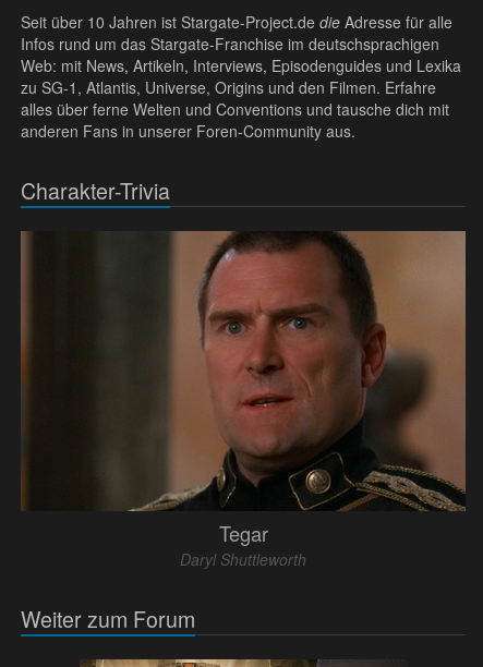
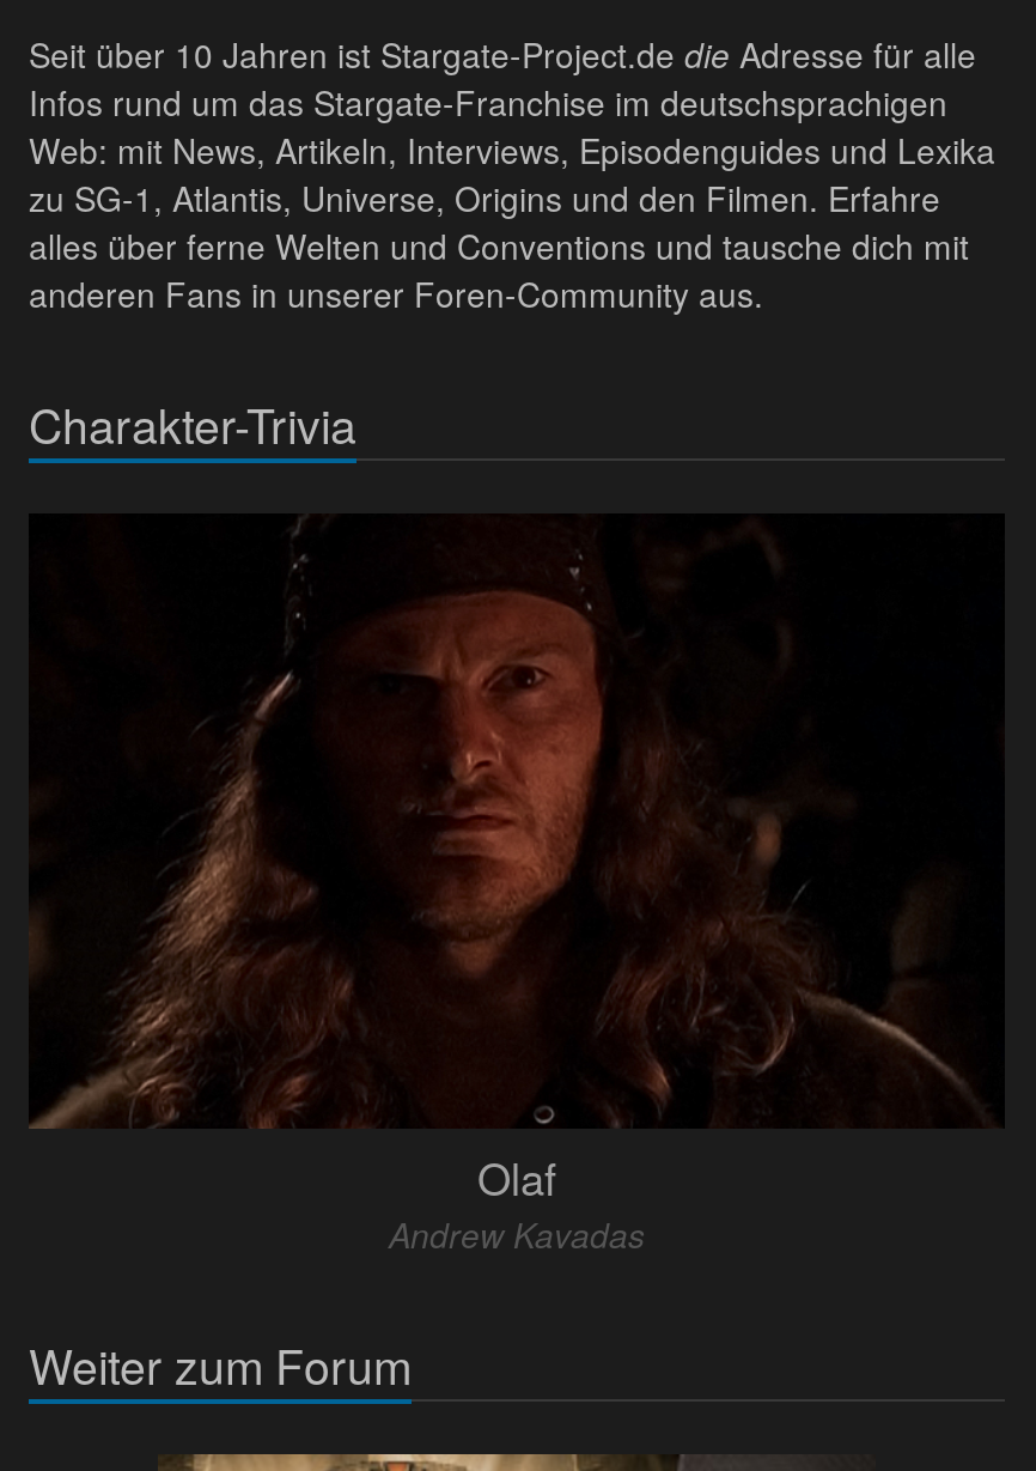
- [image]
- Tegar
- Daryl Shuttleworth
+ [image]
+ Olaf
+ Andrew Kavadas
